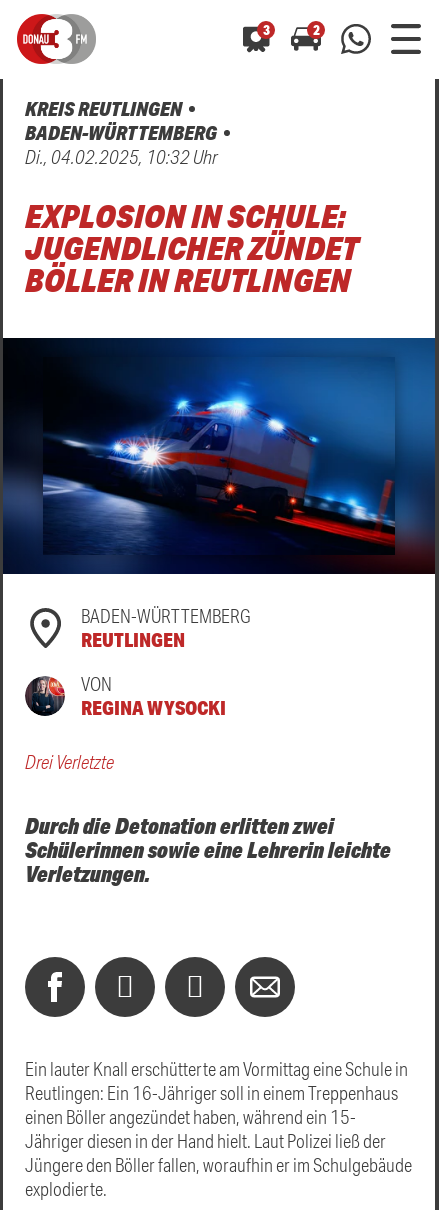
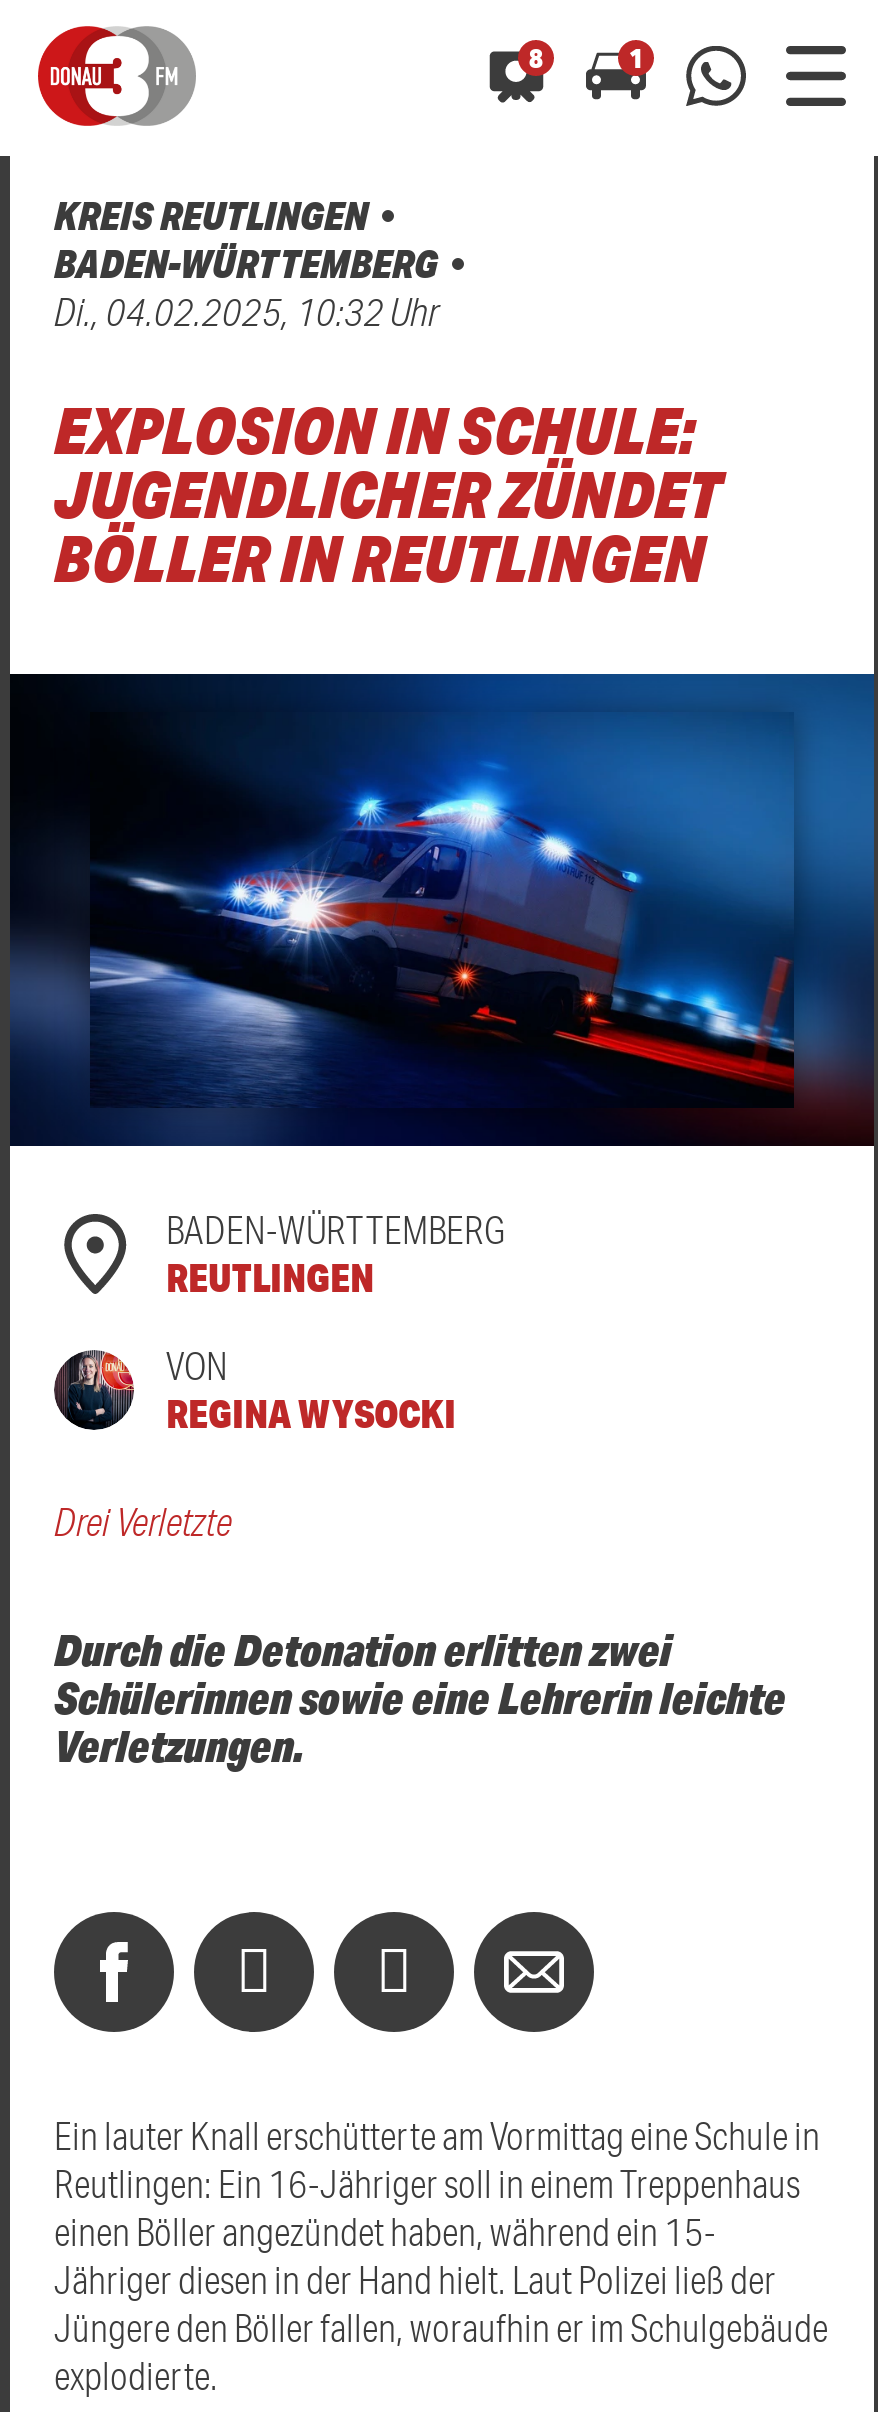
- 3
+ 8

- 2
+ 1
